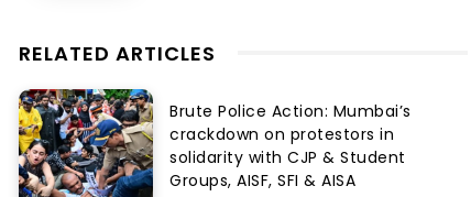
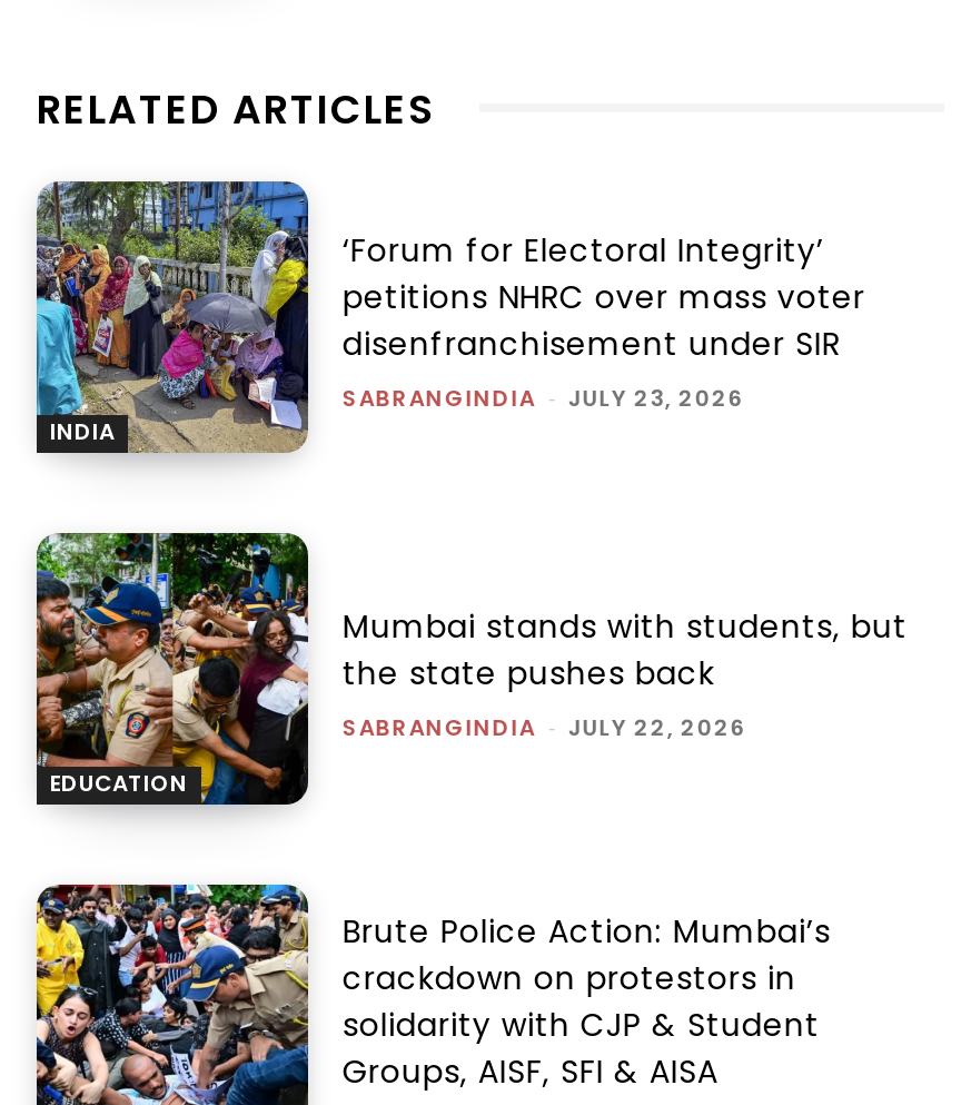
+ [image]
+ INDIA

+ [image]
+ EDUCATION

+ ‘Forum for Electoral Integrity’
+ petitions NHRC over mass voter
+ disenfranchisement under SIR
+ SABRANGINDIA - JULY 23, 2026

+ Mumbai stands with students, but
+ the state pushes back
+ SABRANGINDIA - JULY 22, 2026
